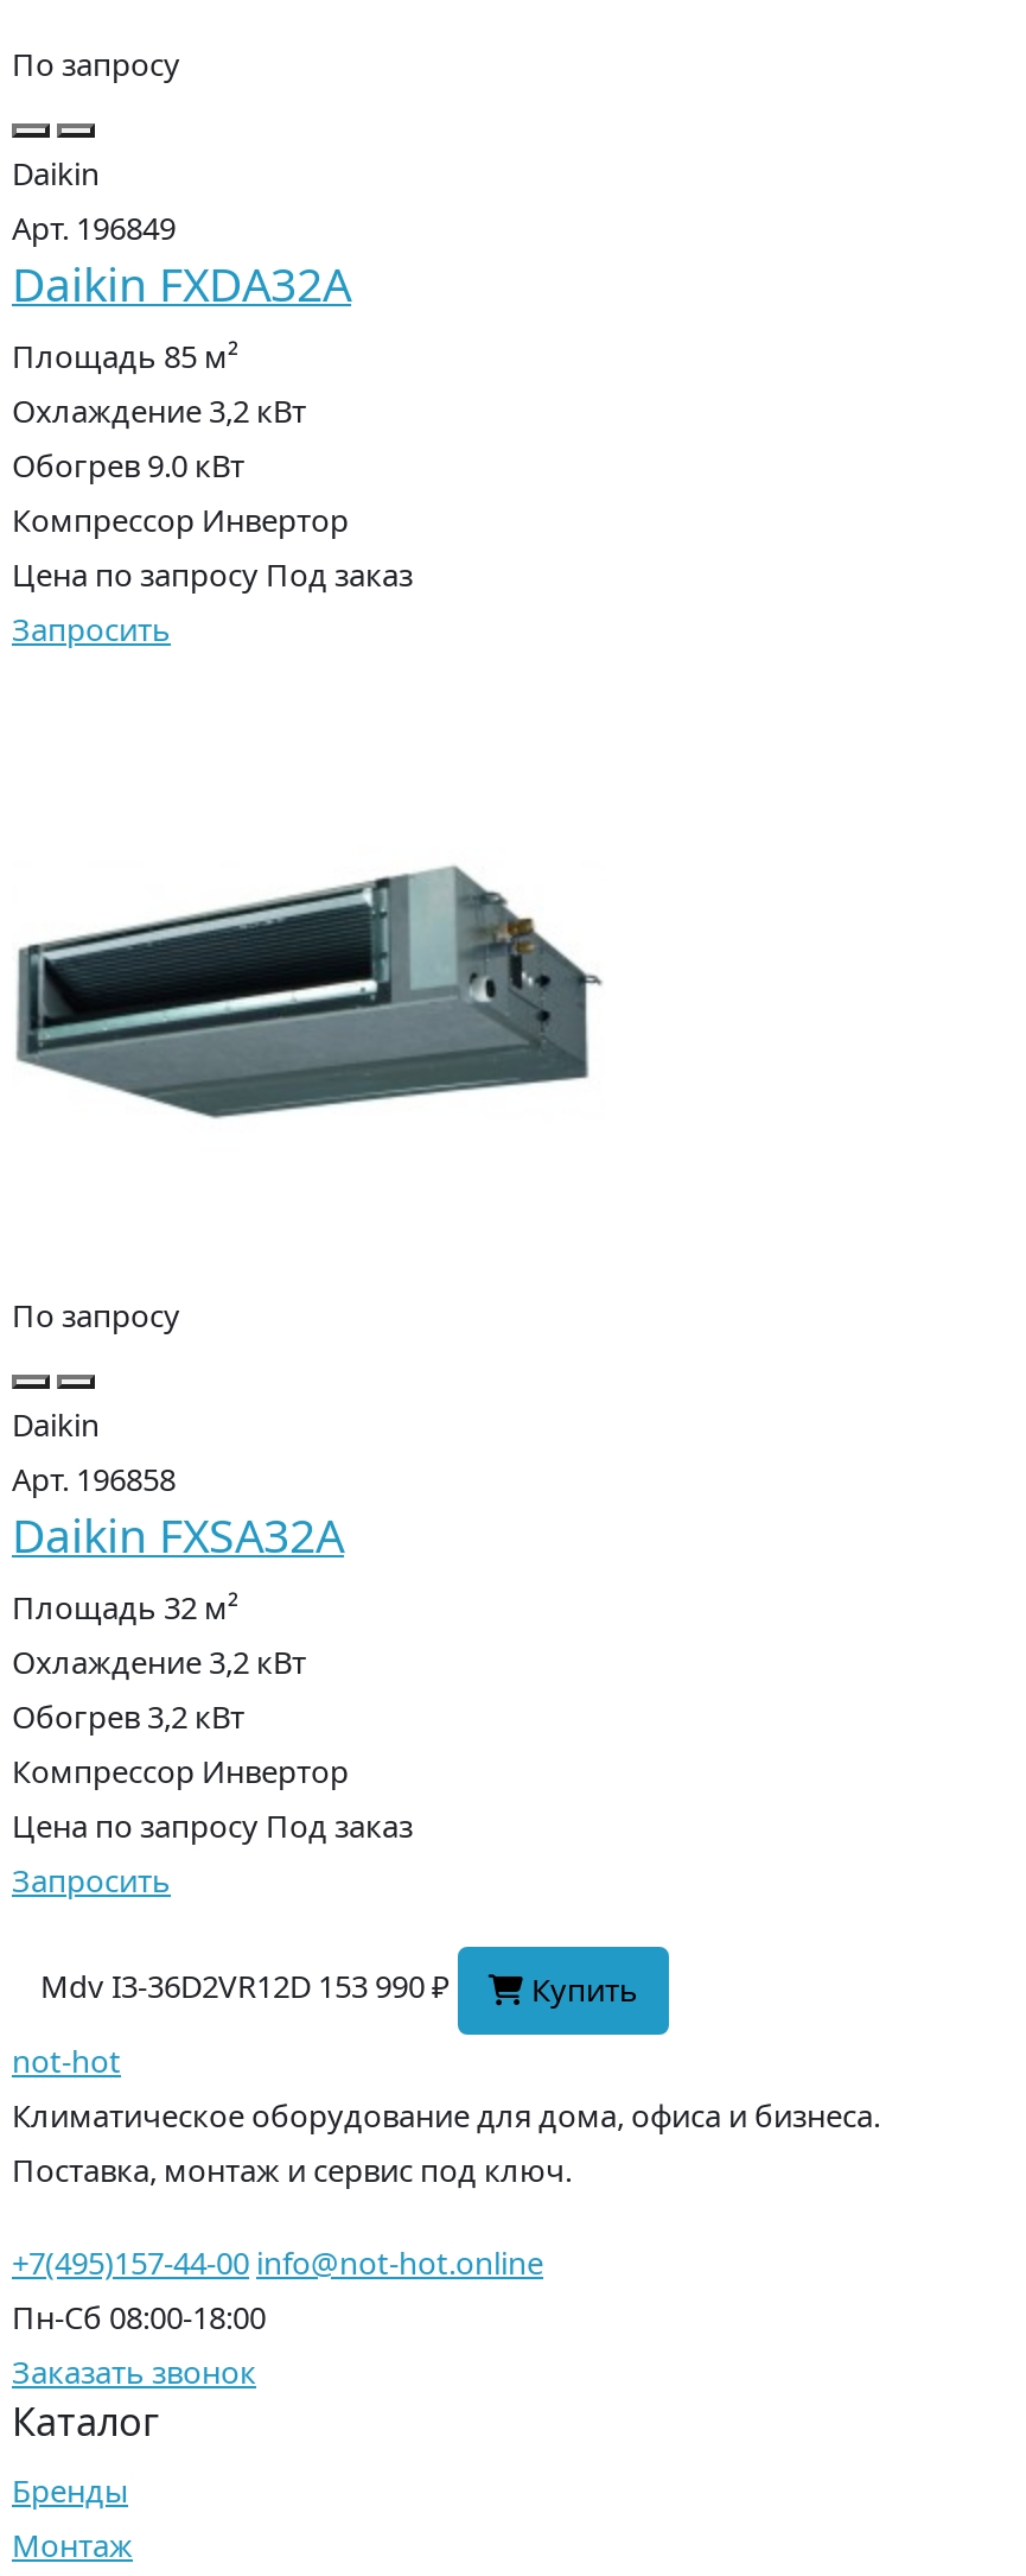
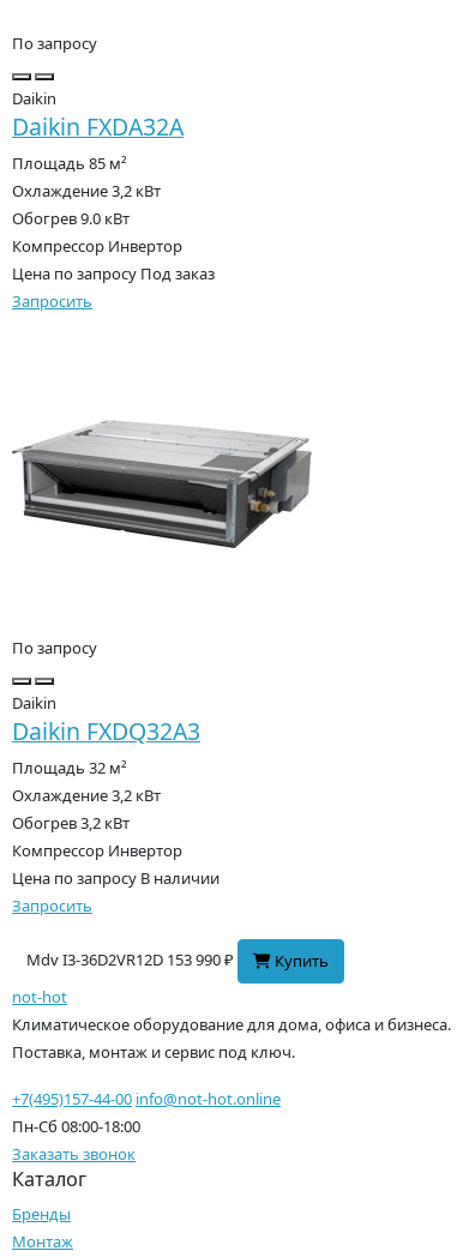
- Арт. 196849

- [image]
+ [image]

- Арт. 196858
- Daikin FXSA32A
+ Daikin FXDQ32A3

- Цена по запросу Под заказ
+ Цена по запросу В наличии
